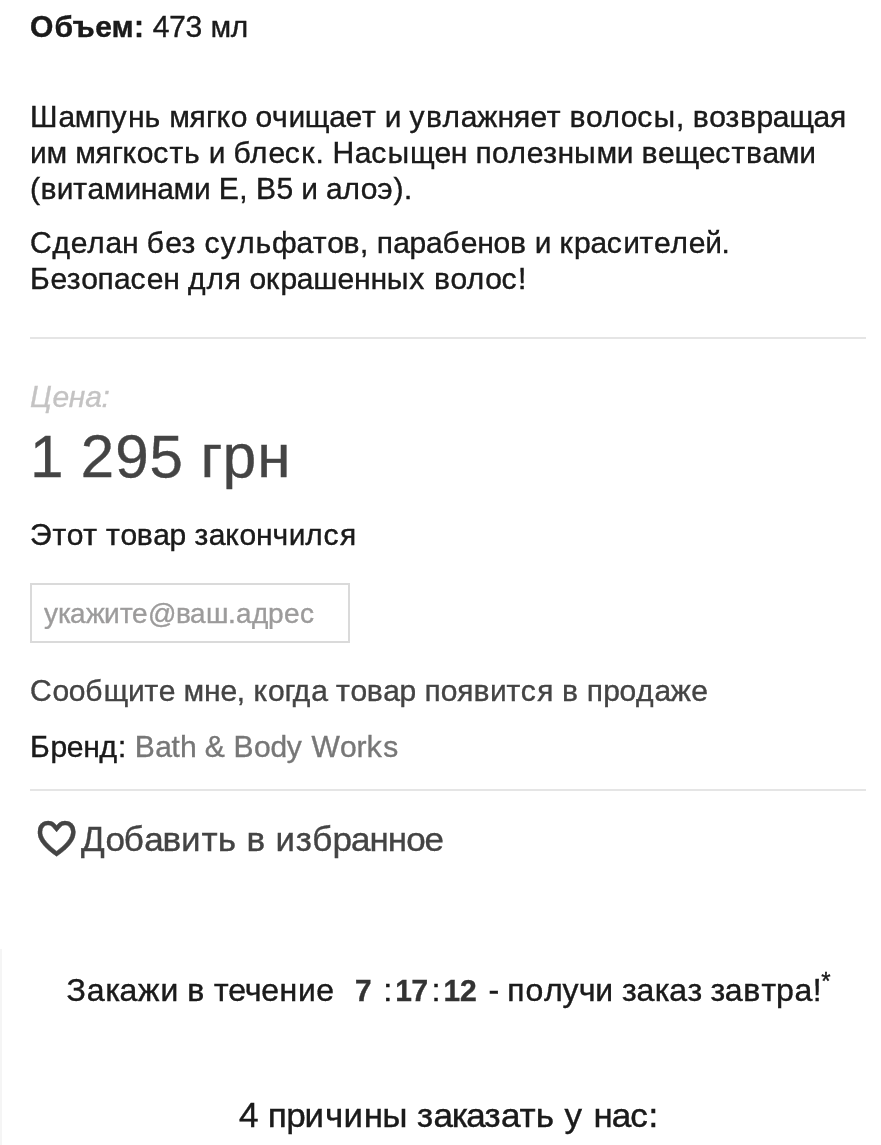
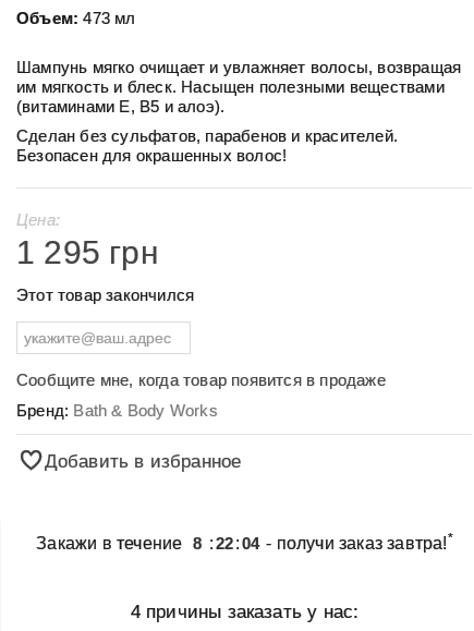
- Закажи в течение 7 : 17 : 12 - получи заказ завтра!*
+ Закажи в течение 8 : 22 : 04 - получи заказ завтра!*
